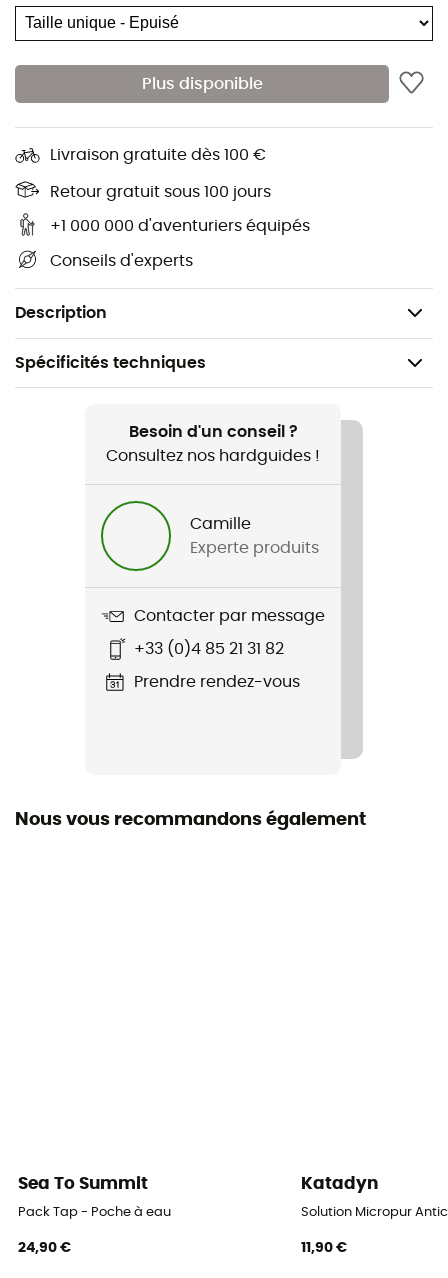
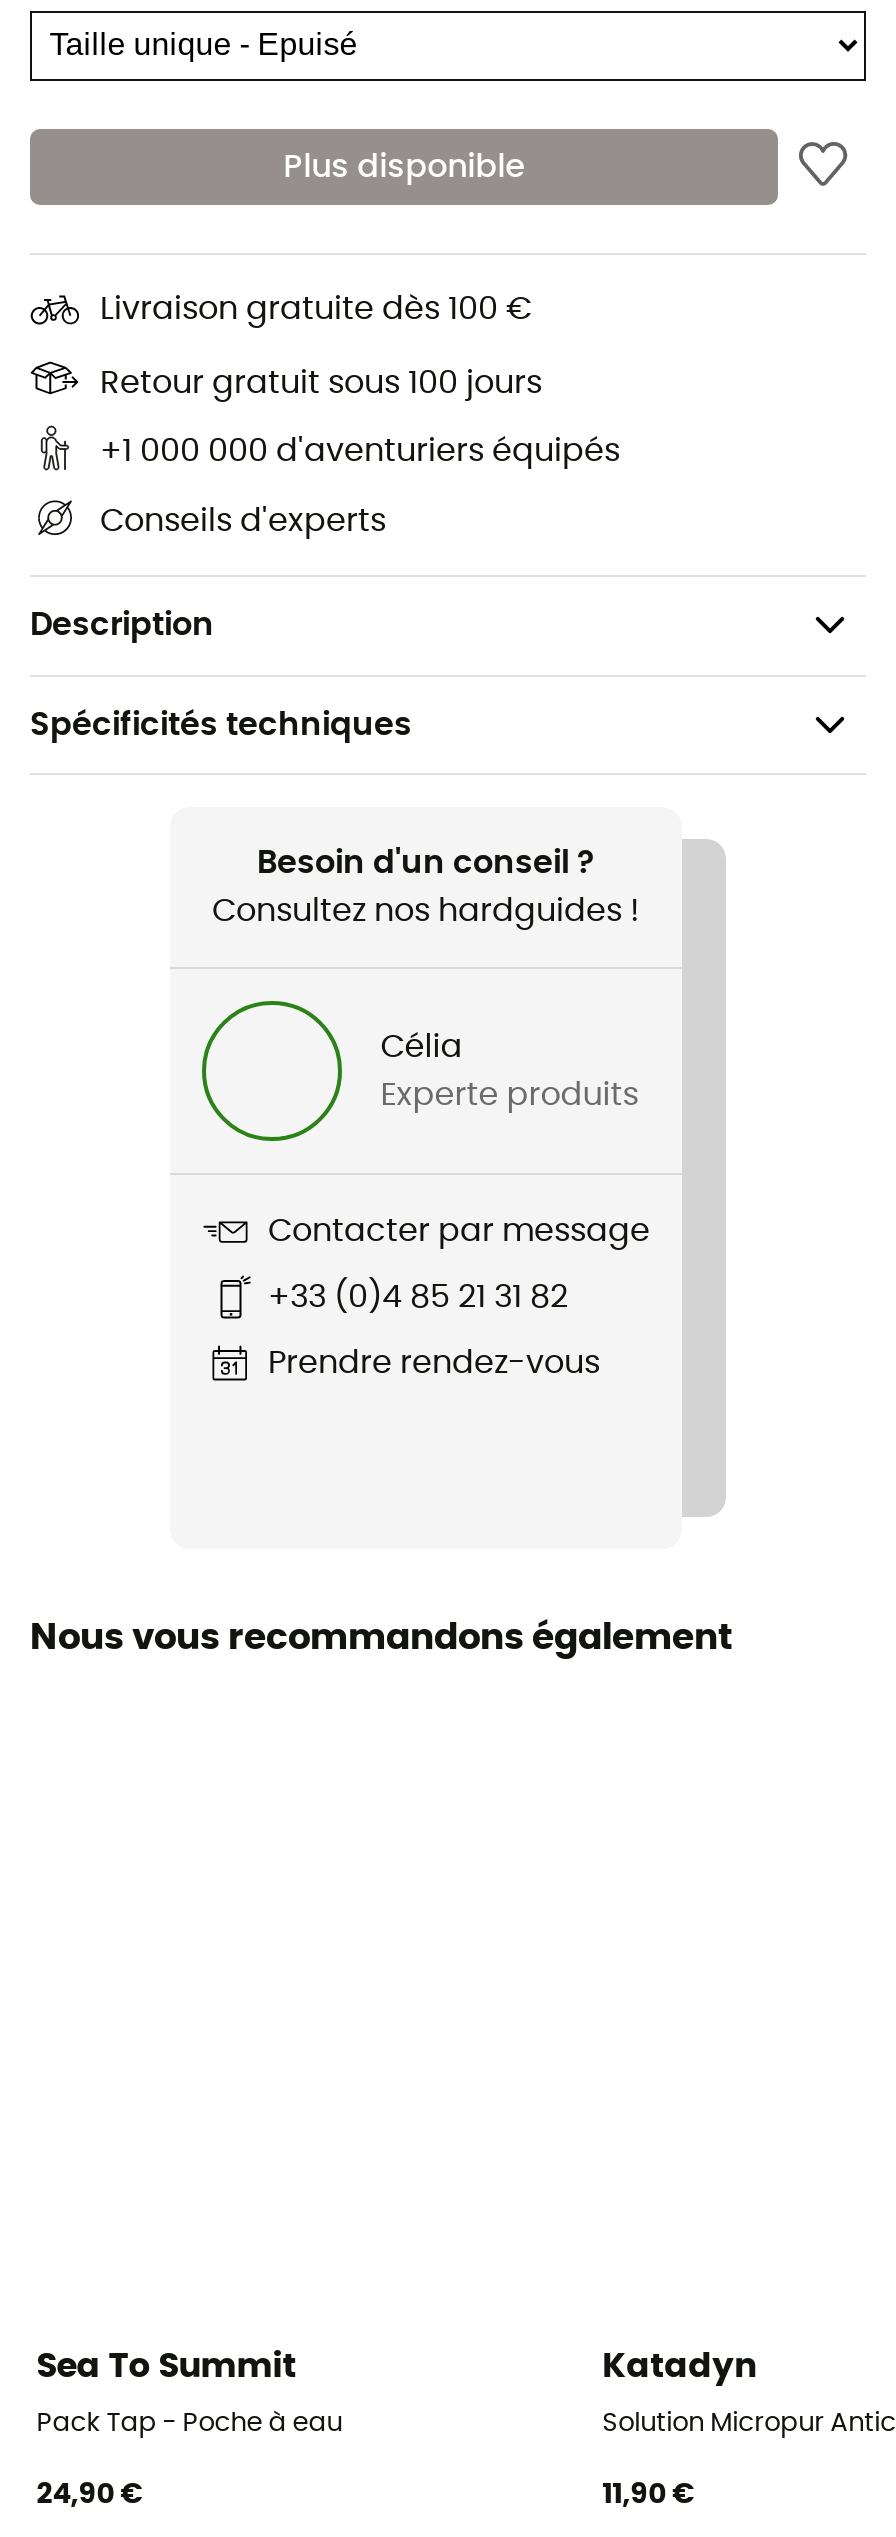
- Camille
+ Célia
